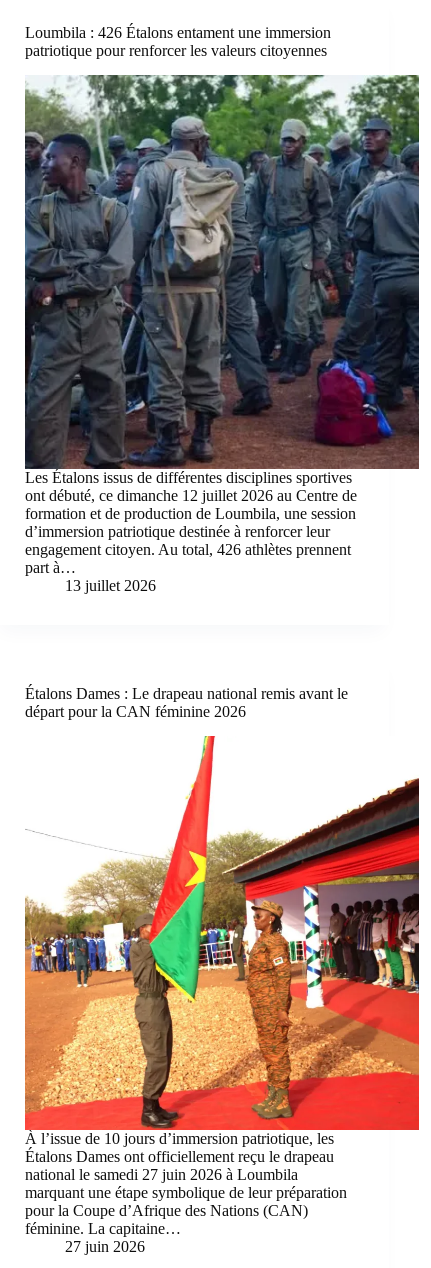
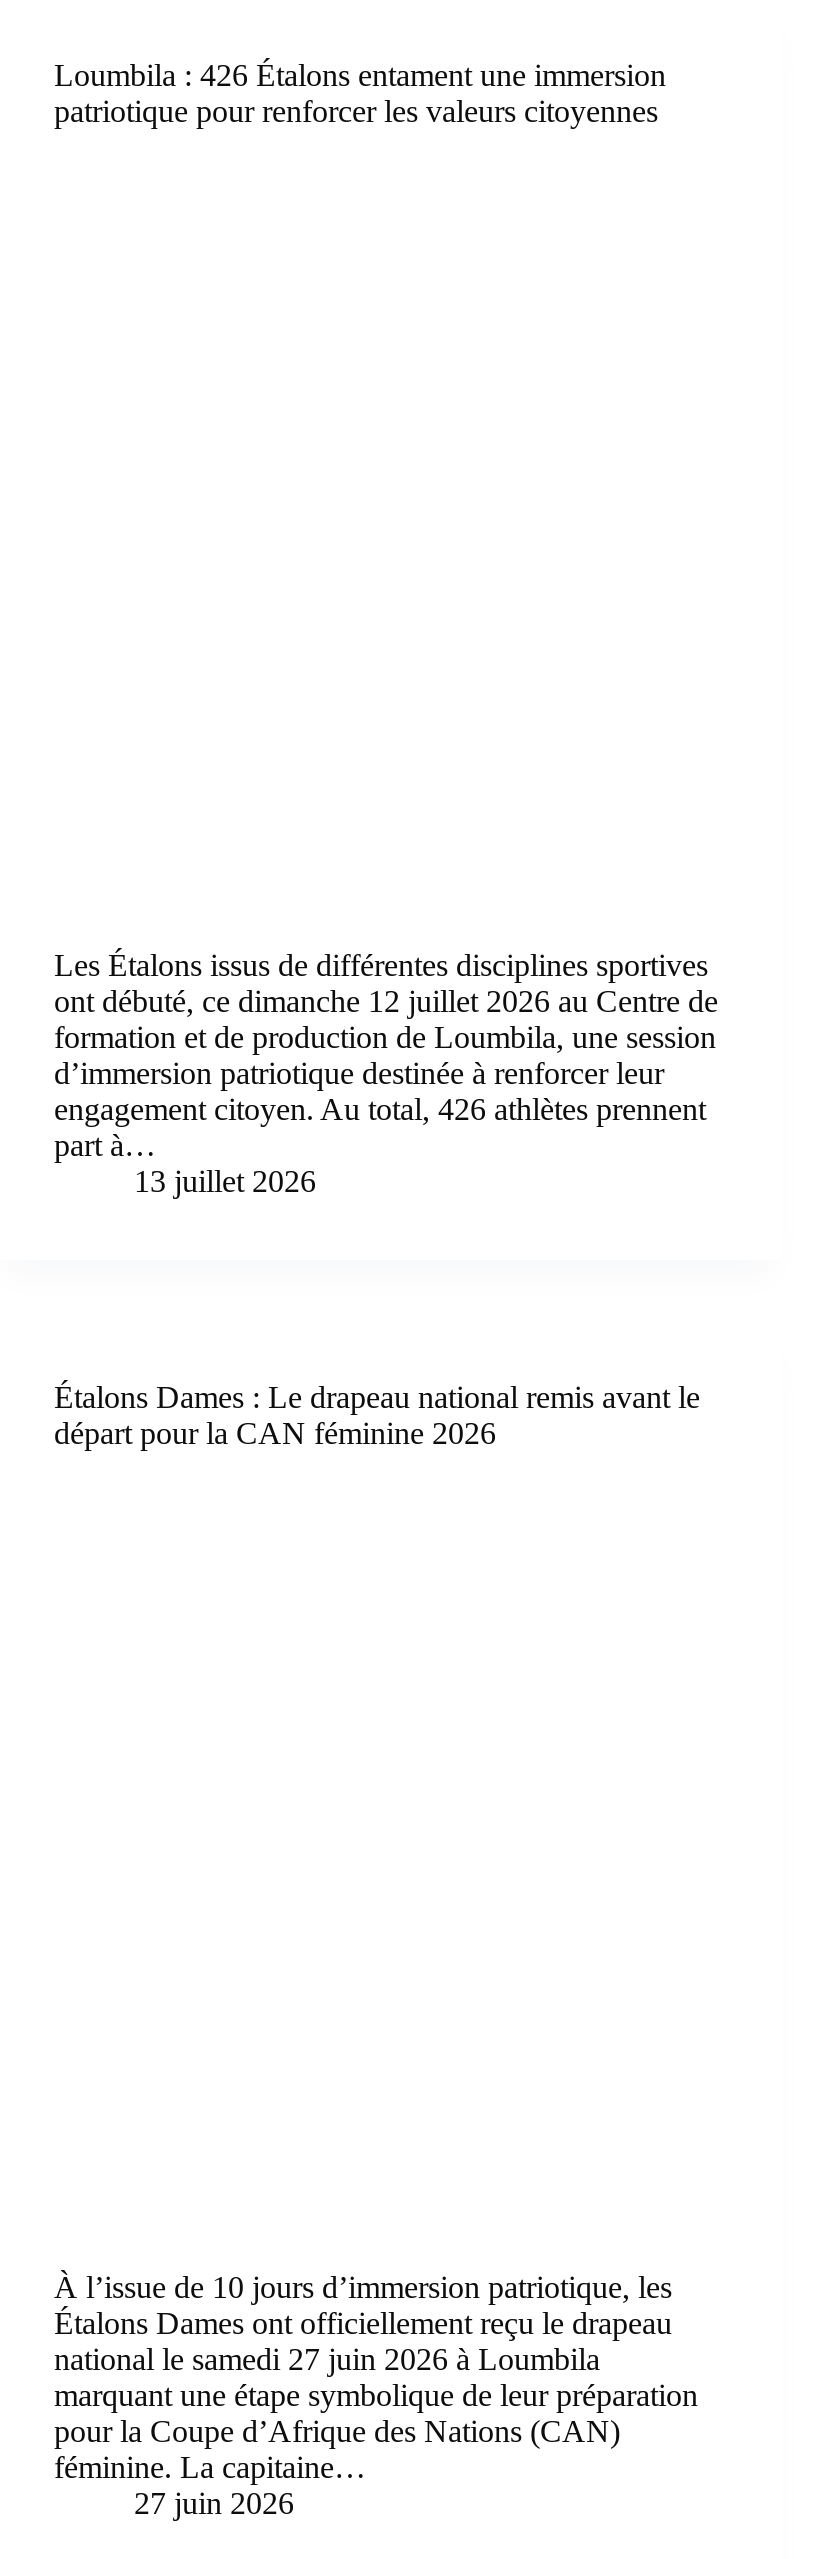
- [image]

- [image]
